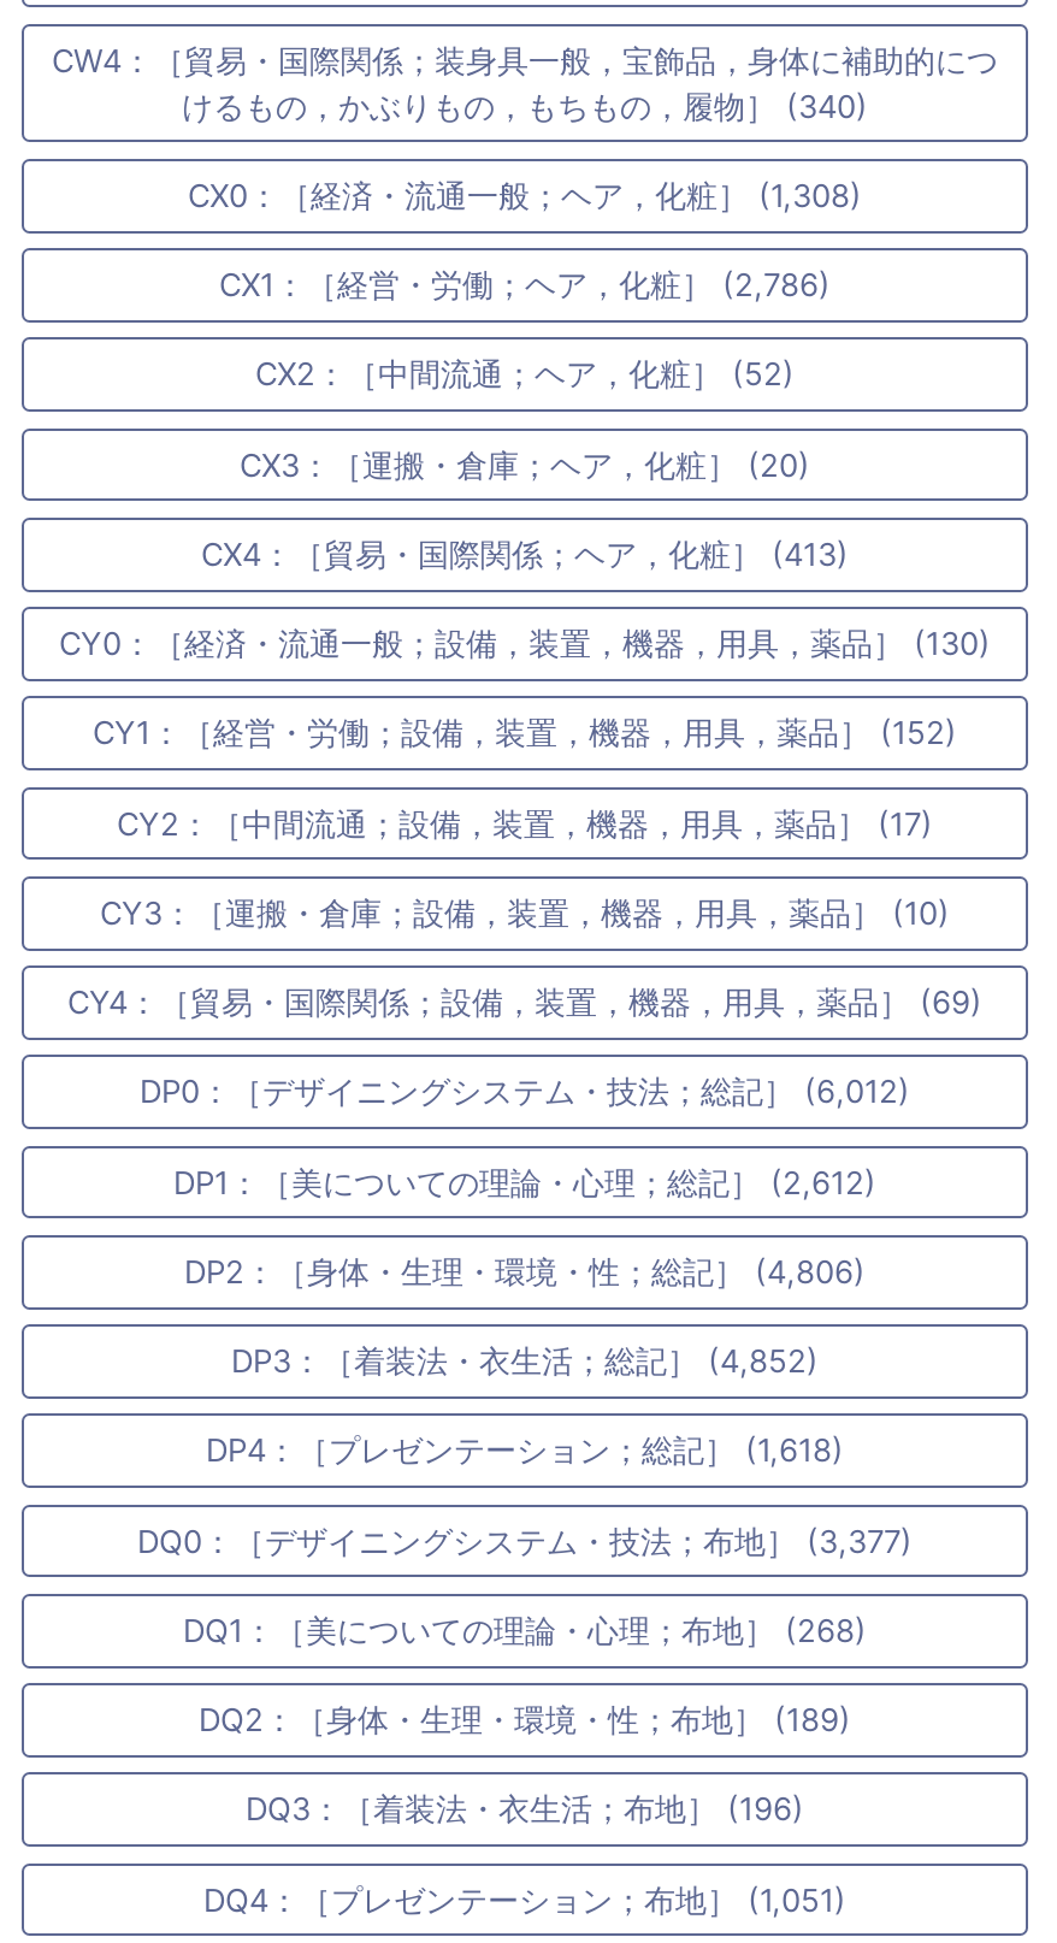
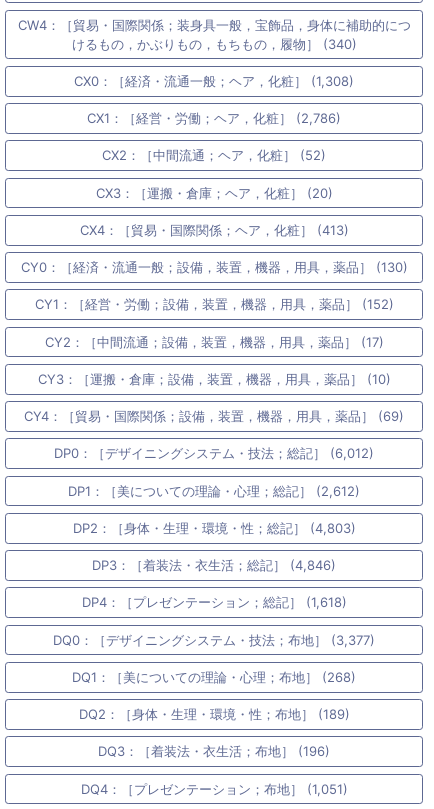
- DP2：［身体・生理・環境・性；総記］ (4,806)
+ DP2：［身体・生理・環境・性；総記］ (4,803)

- DP3：［着装法・衣生活；総記］ (4,852)
+ DP3：［着装法・衣生活；総記］ (4,846)
